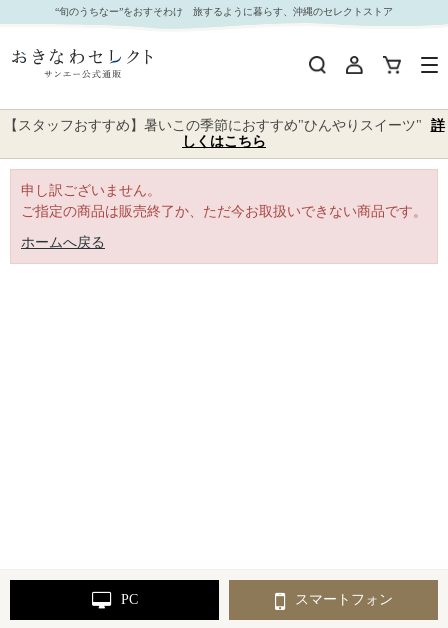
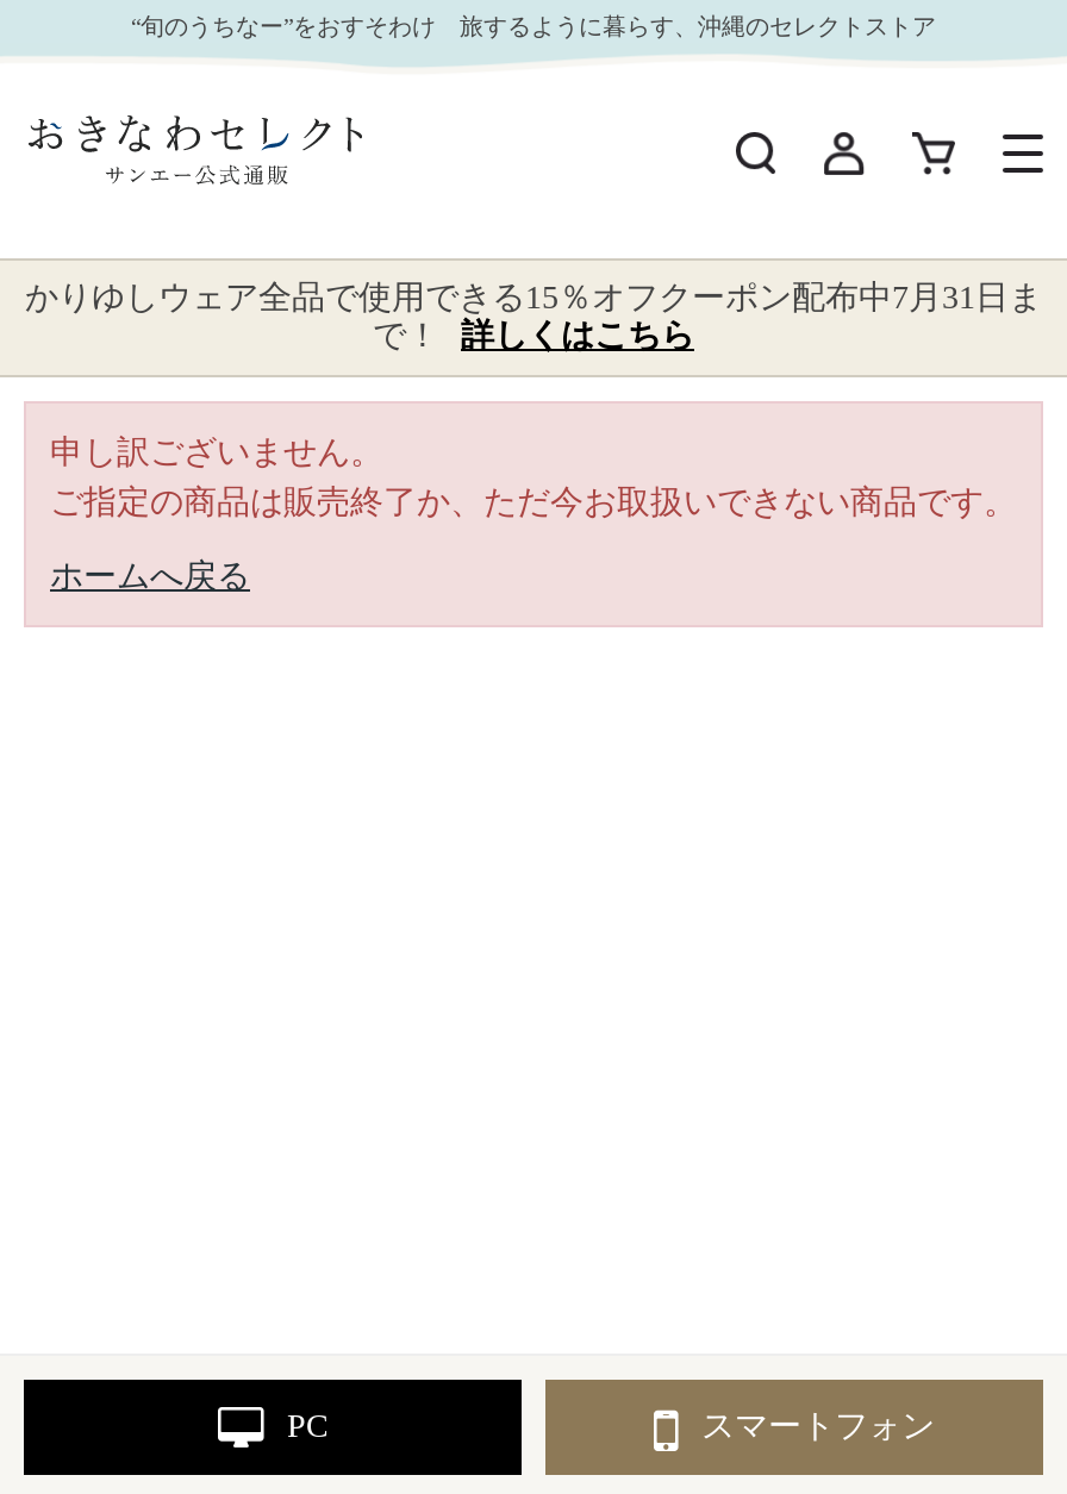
- 【スタッフおすすめ】暑いこの季節におすすめ"ひんやりスイーツ" 詳
- しくはこちら
+ かりゆしウェア全品で使用できる15％オフクーポン配布中7月31日ま
+ で！ 詳しくはこちら
